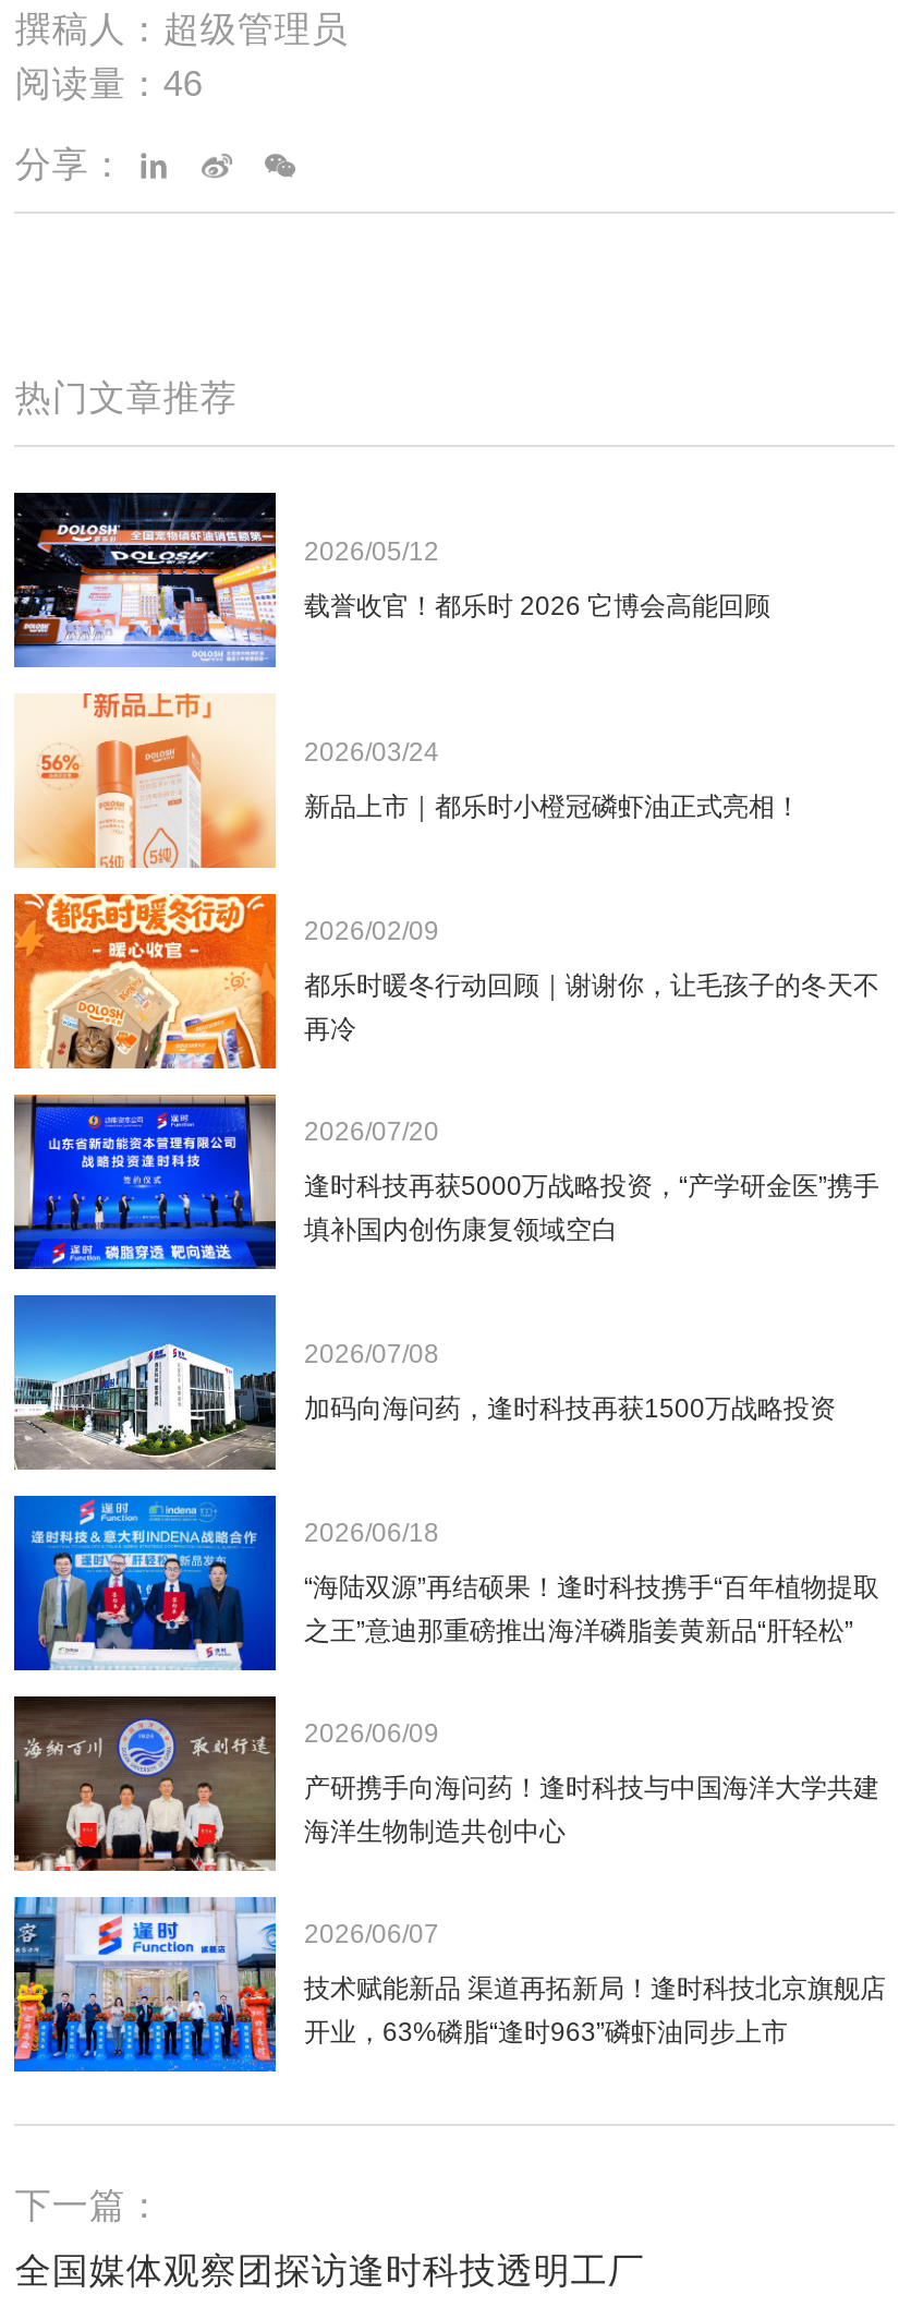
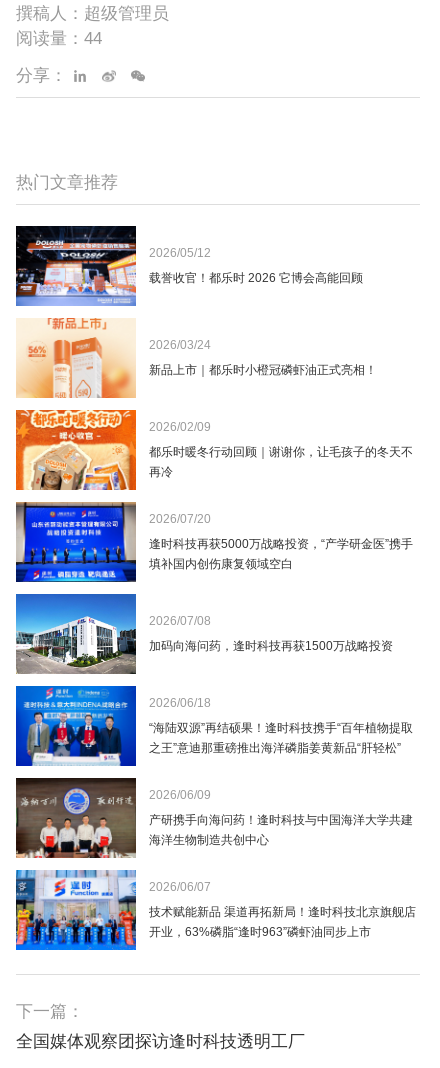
- 阅读量：46
+ 阅读量：44
